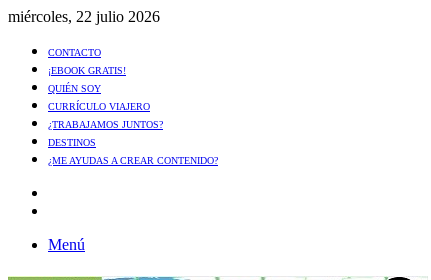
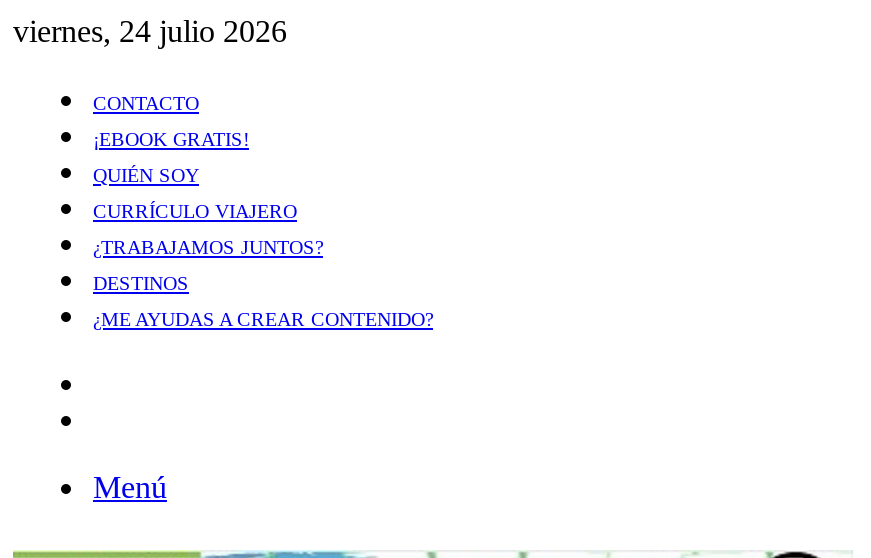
- miércoles, 22 julio 2026
+ viernes, 24 julio 2026
